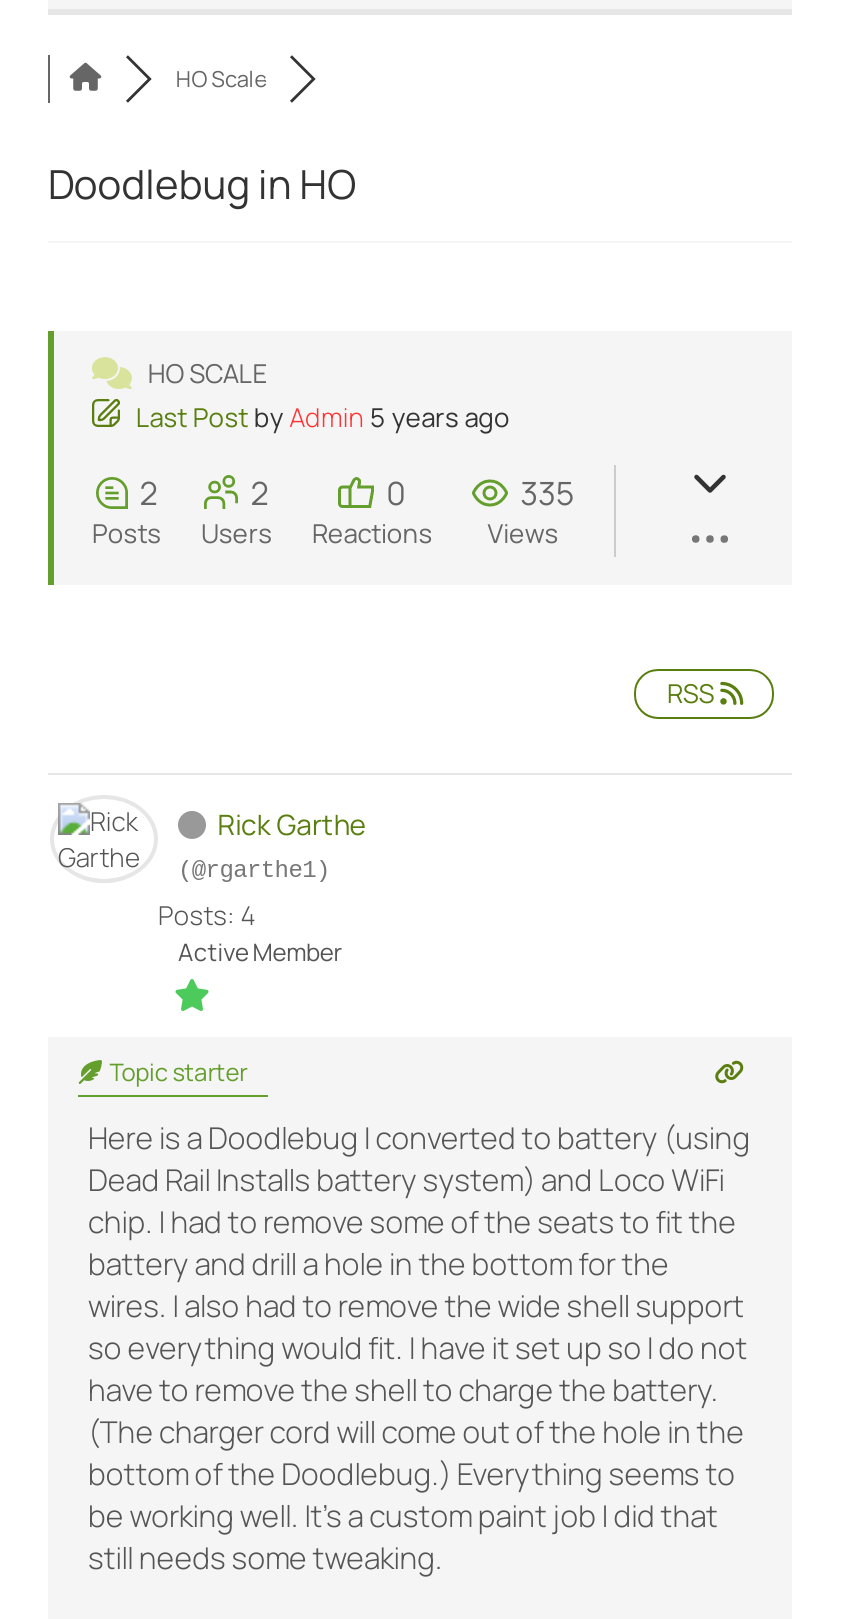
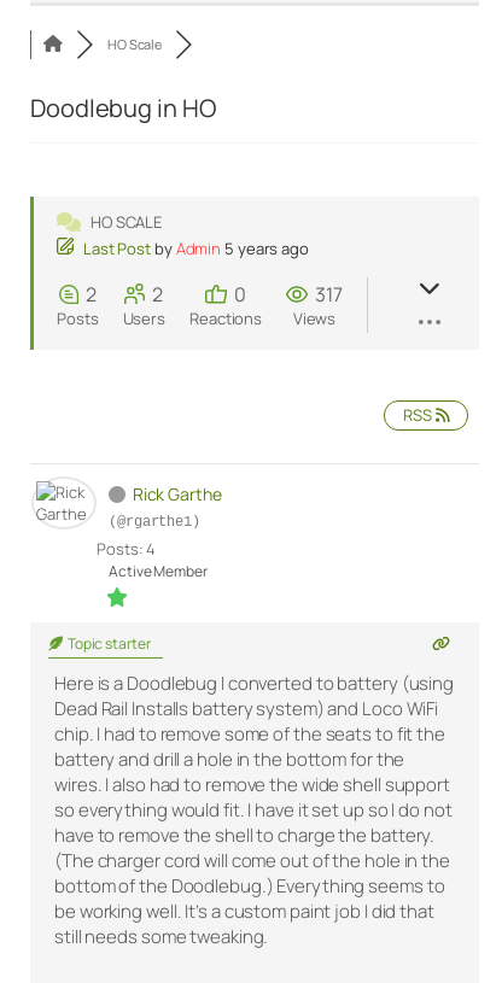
- 335
+ 317
